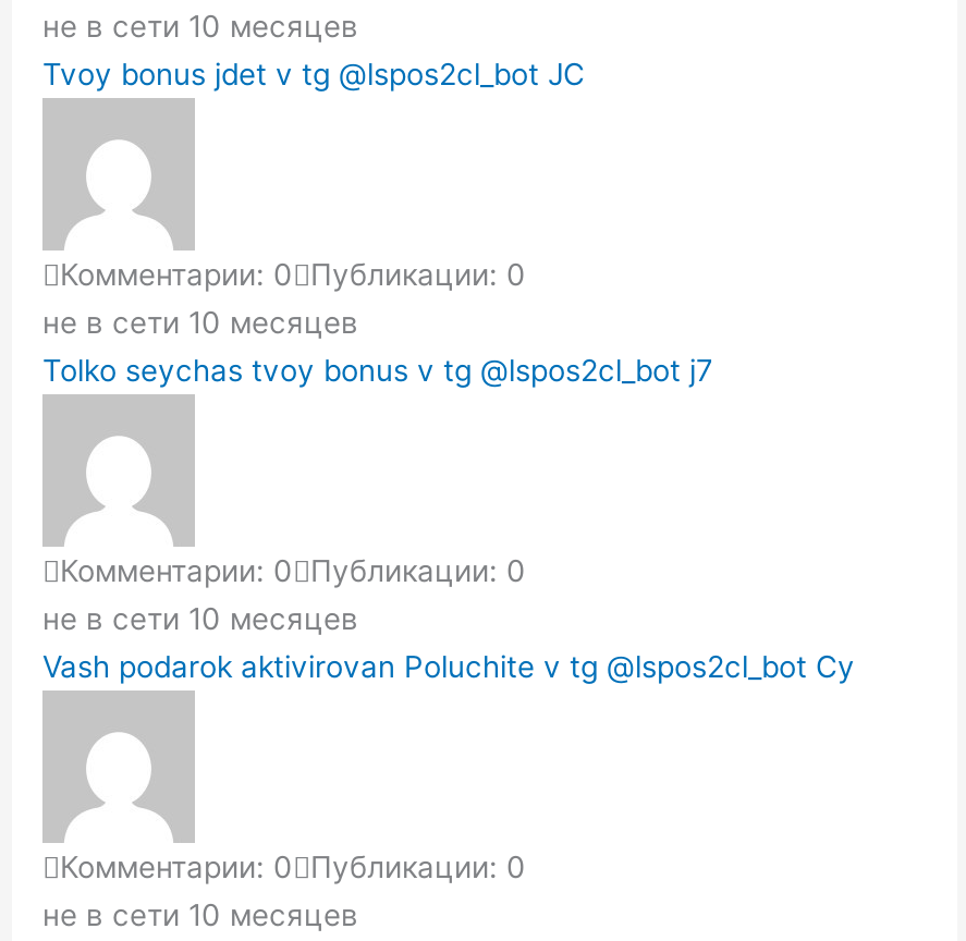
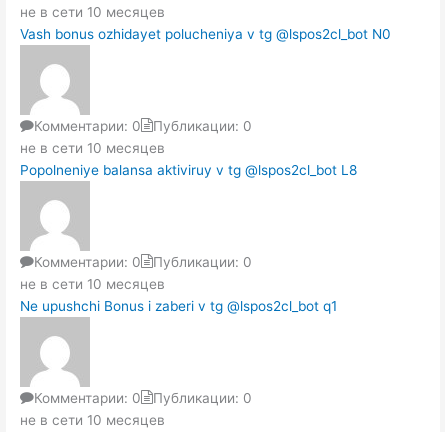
- Tvoy bonus jdet v tg @lspos2cl_bot JC
+ Vash bonus ozhidayet polucheniya v tg @lspos2cl_bot N0

- Tolko seychas tvoy bonus v tg @lspos2cl_bot j7
+ Popolneniye balansa aktiviruy v tg @lspos2cl_bot L8

- Vash podarok aktivirovan Poluchite v tg @lspos2cl_bot Cy
+ Ne upushchi Bonus i zaberi v tg @lspos2cl_bot q1
